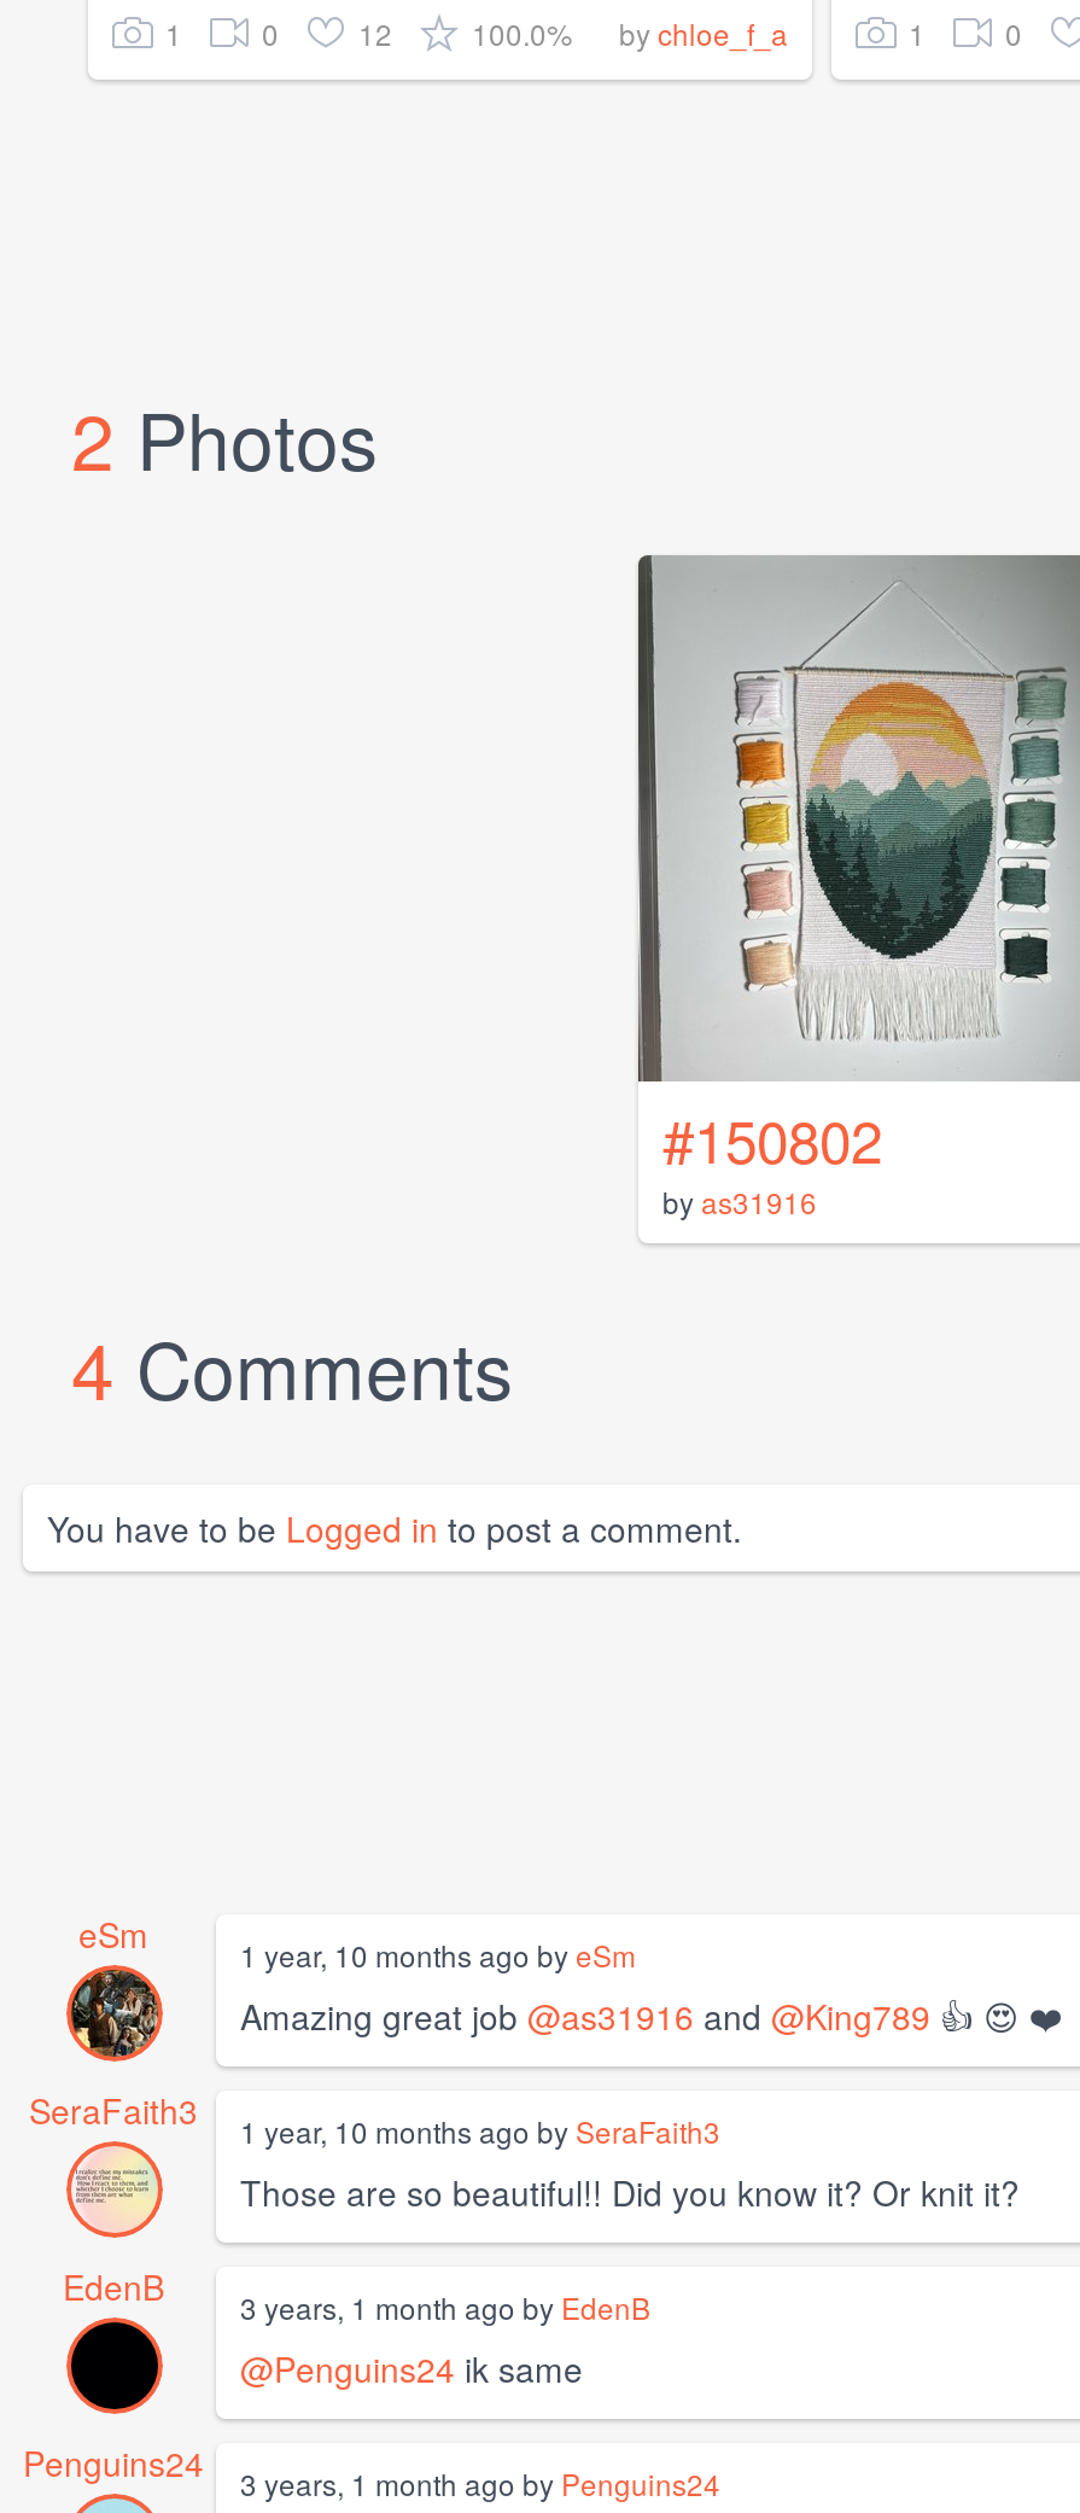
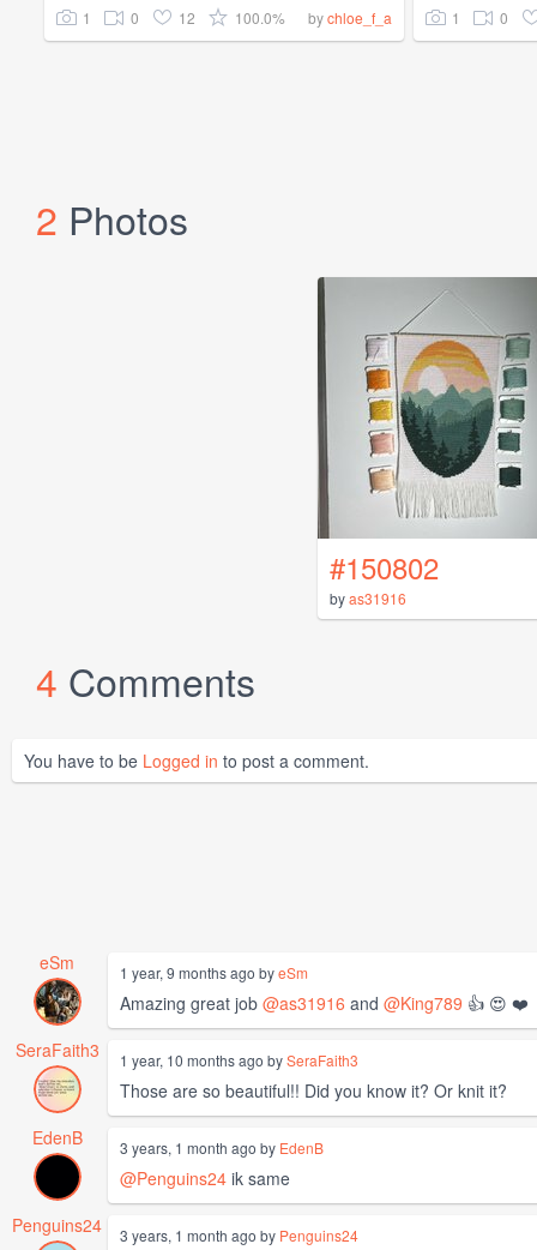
- 1 year, 10 months ago by eSm
+ 1 year, 9 months ago by eSm
